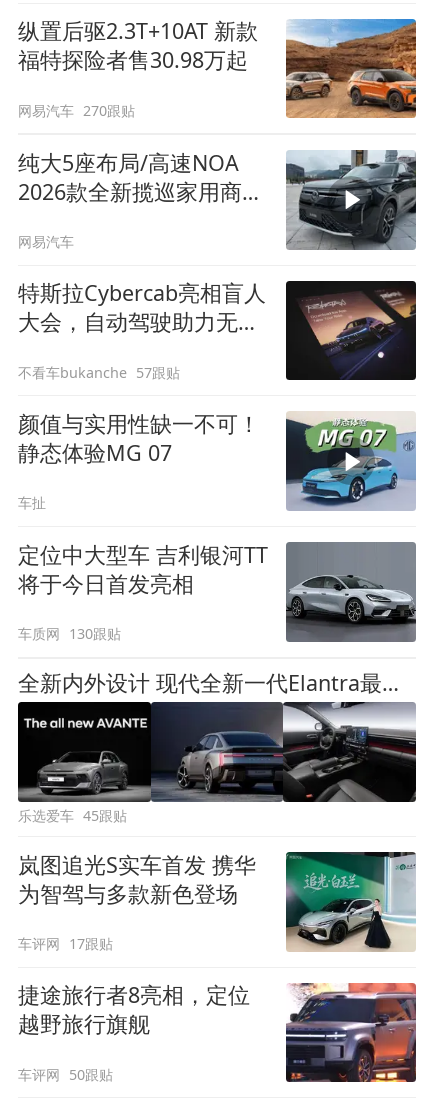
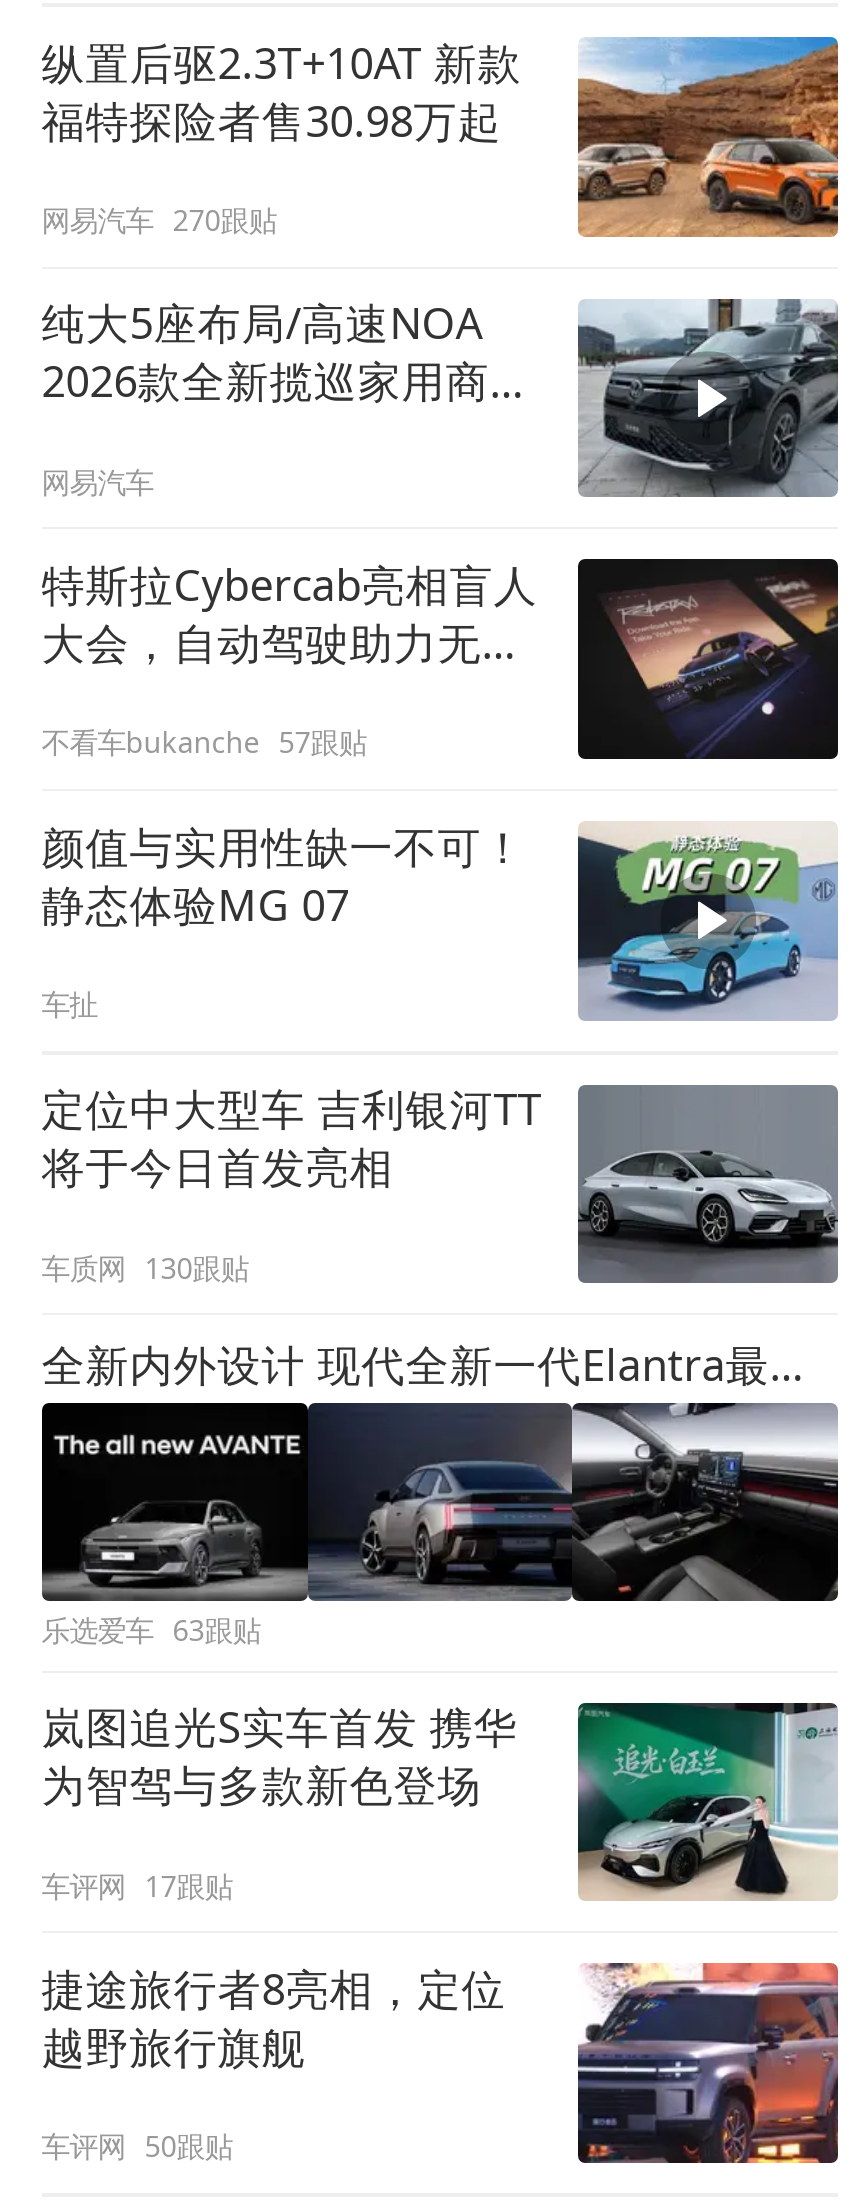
- 乐选爱车 45跟贴
+ 乐选爱车 63跟贴
